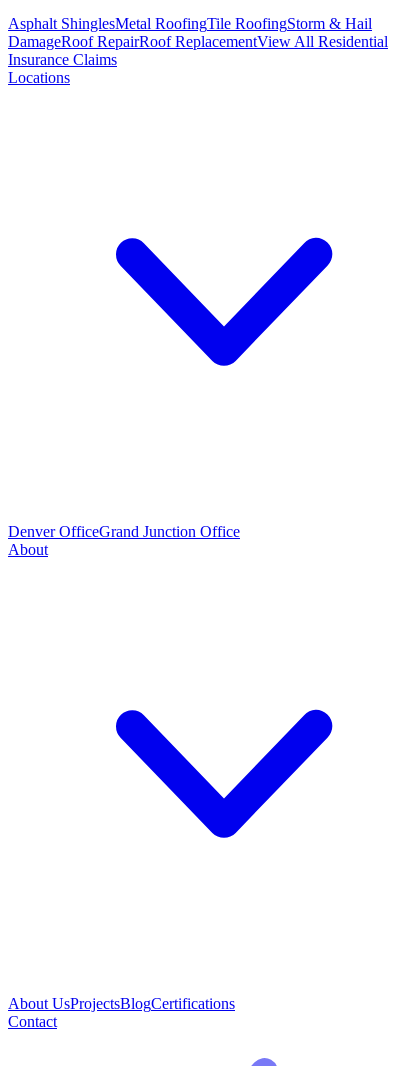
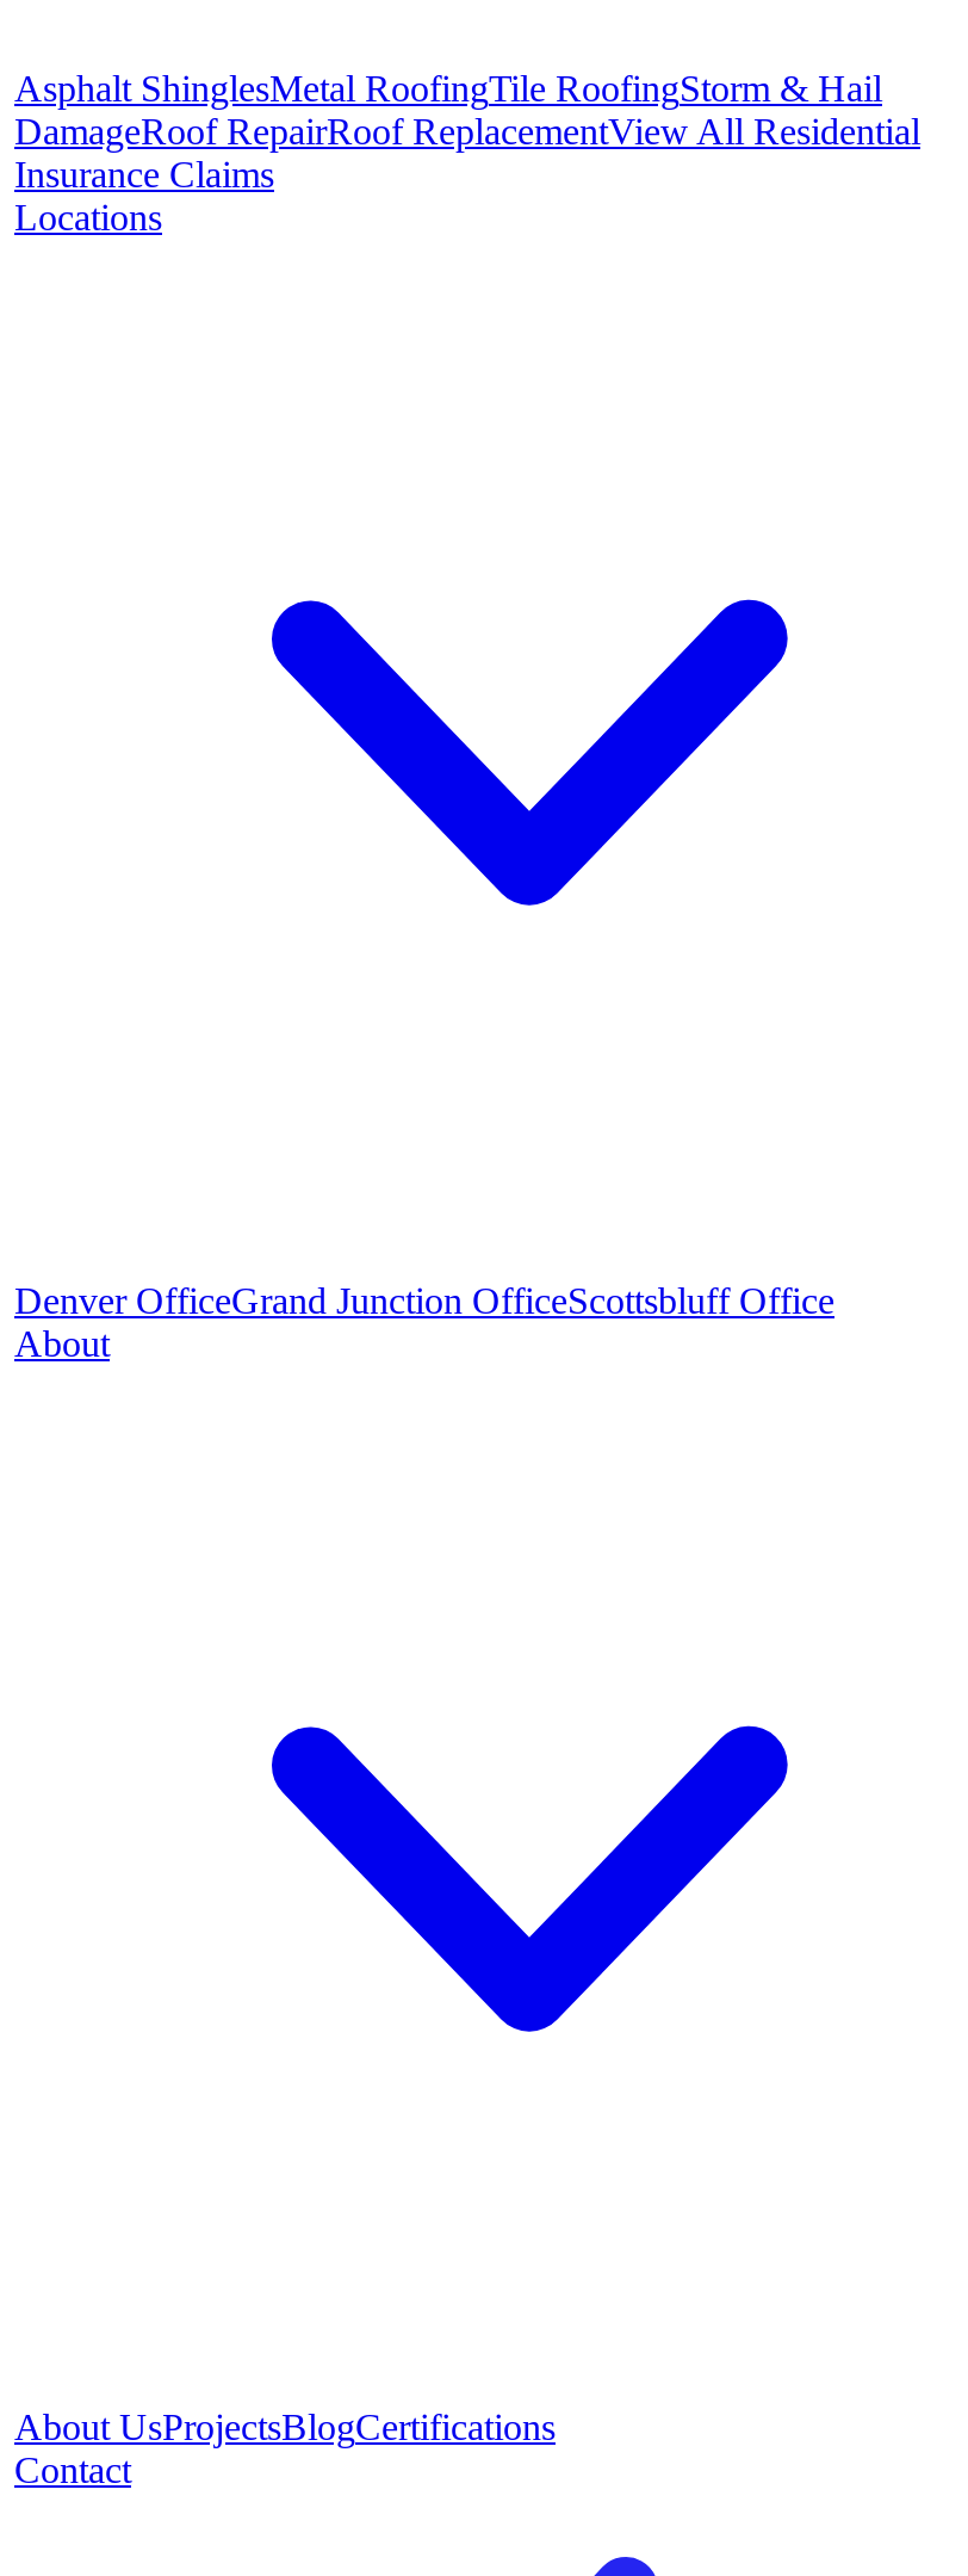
- Denver OfficeGrand Junction Office
+ Denver OfficeGrand Junction OfficeScottsbluff Office
